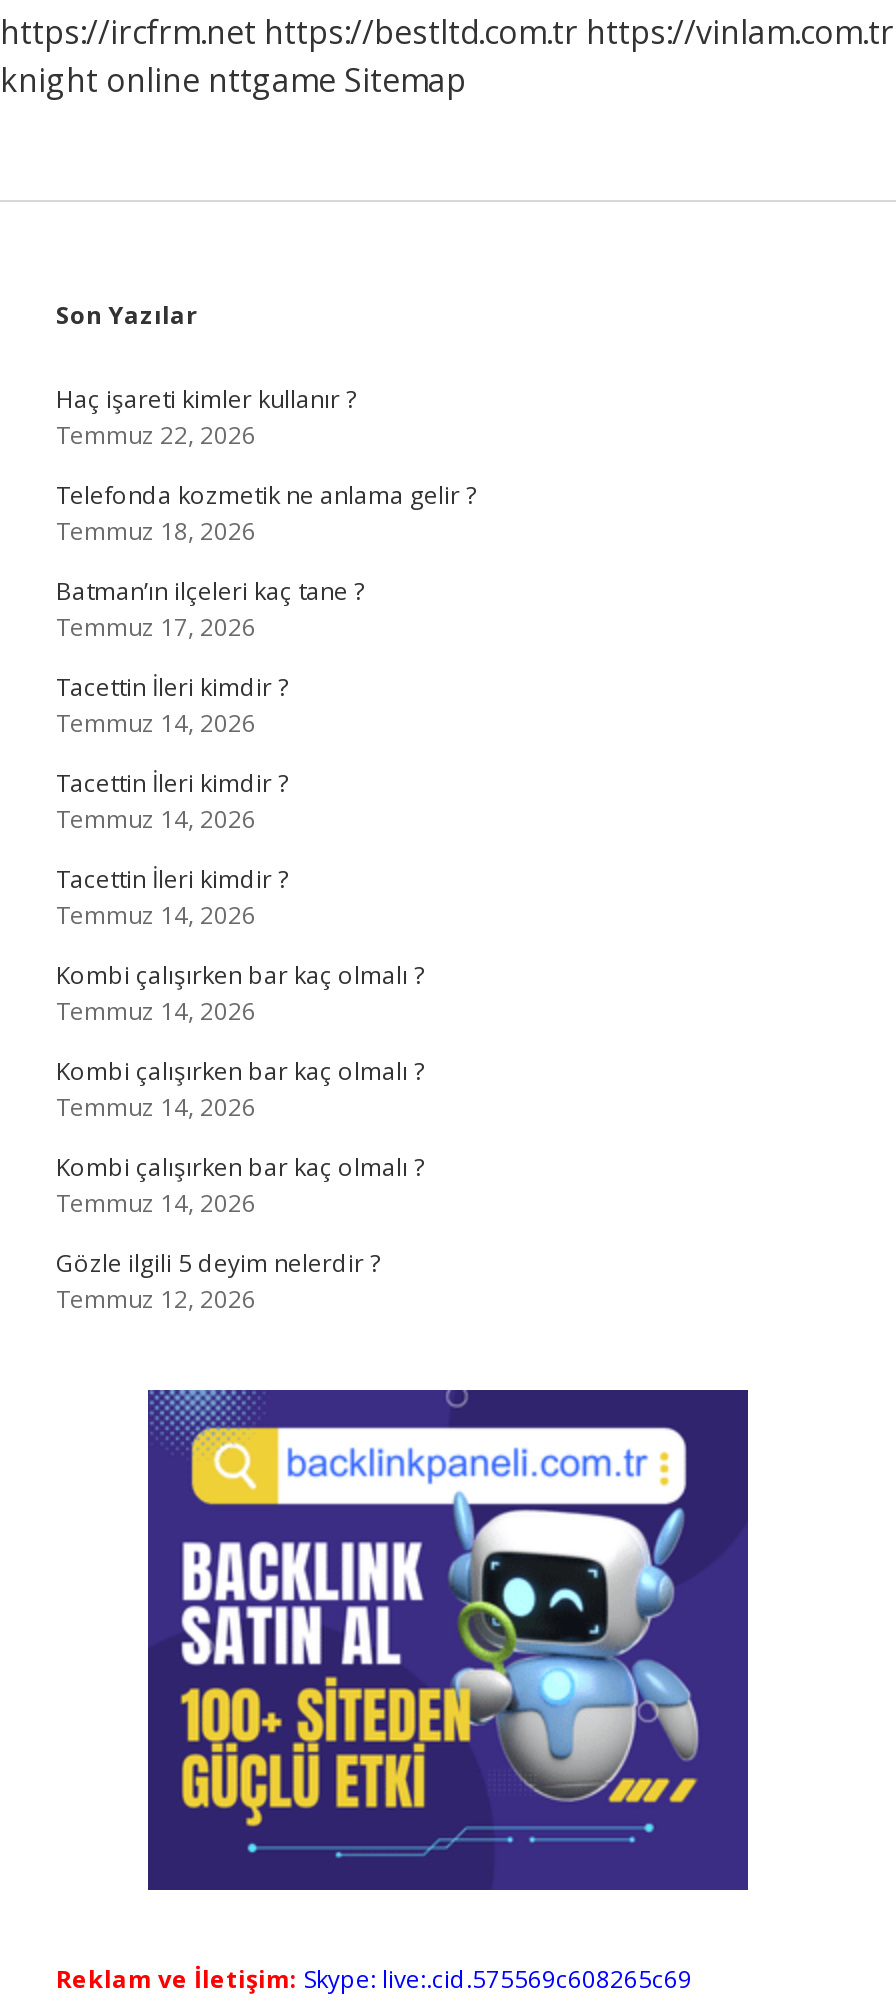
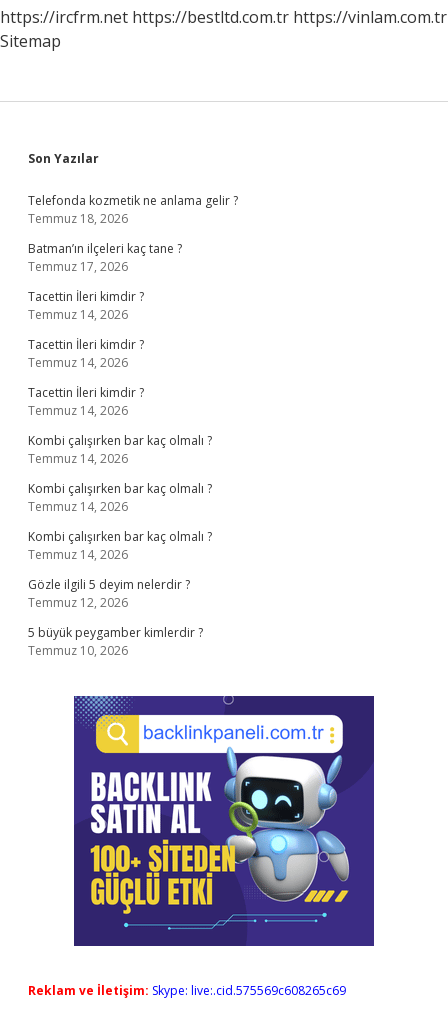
- knight online nttgame Sitemap
+ Sitemap

- Haç işareti kimler kullanır ?
- Temmuz 22, 2026

moved up: Telefonda kozmetik ne anlama gelir ? | Temmuz 18, 2026 | Batman’ın ilçeleri kaç tane ? | ... | Gözle ilgili 5 deyim nelerdir ? | Temmuz 12, 2026

+ 5 büyük peygamber kimlerdir ?
+ Temmuz 10, 2026
